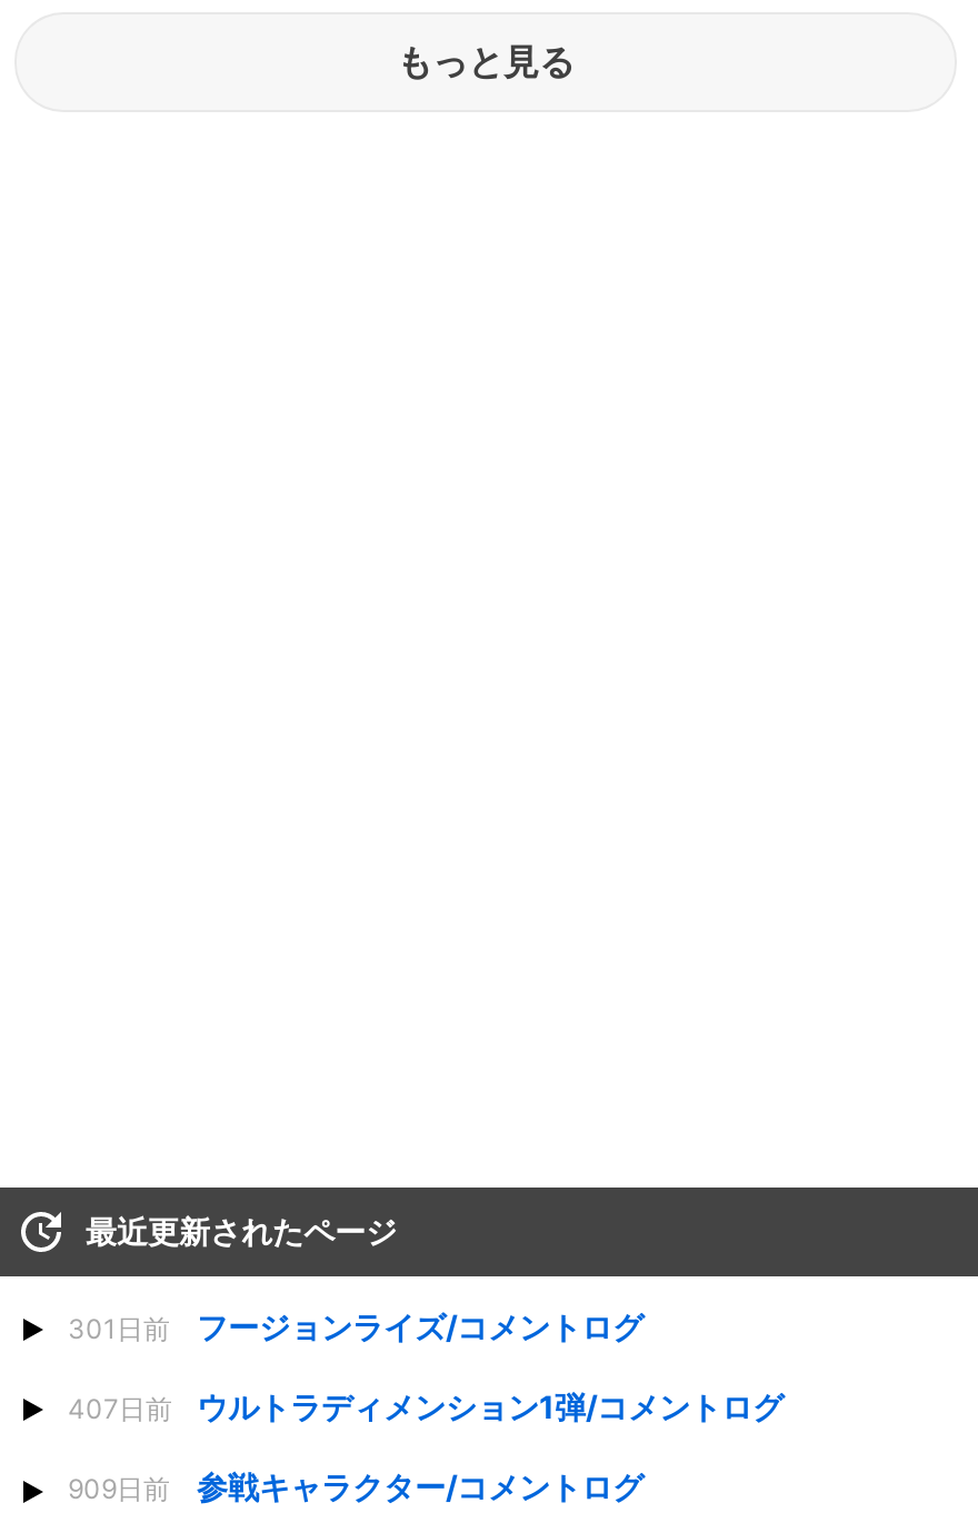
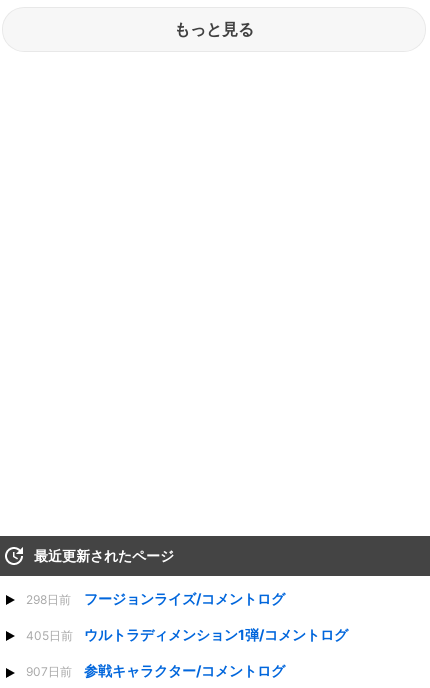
- 301日前 フージョンライズ/コメントログ
+ 298日前 フージョンライズ/コメントログ

- 407日前 ウルトラディメンション1弾/コメントログ
+ 405日前 ウルトラディメンション1弾/コメントログ

- 909日前 参戦キャラクター/コメントログ
+ 907日前 参戦キャラクター/コメントログ
